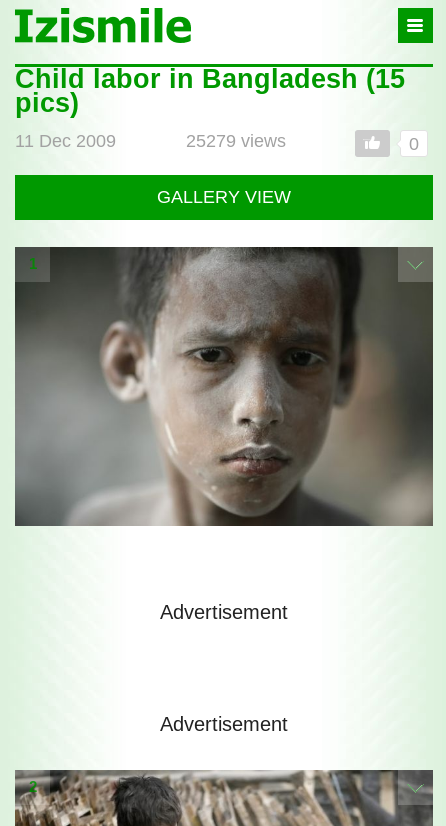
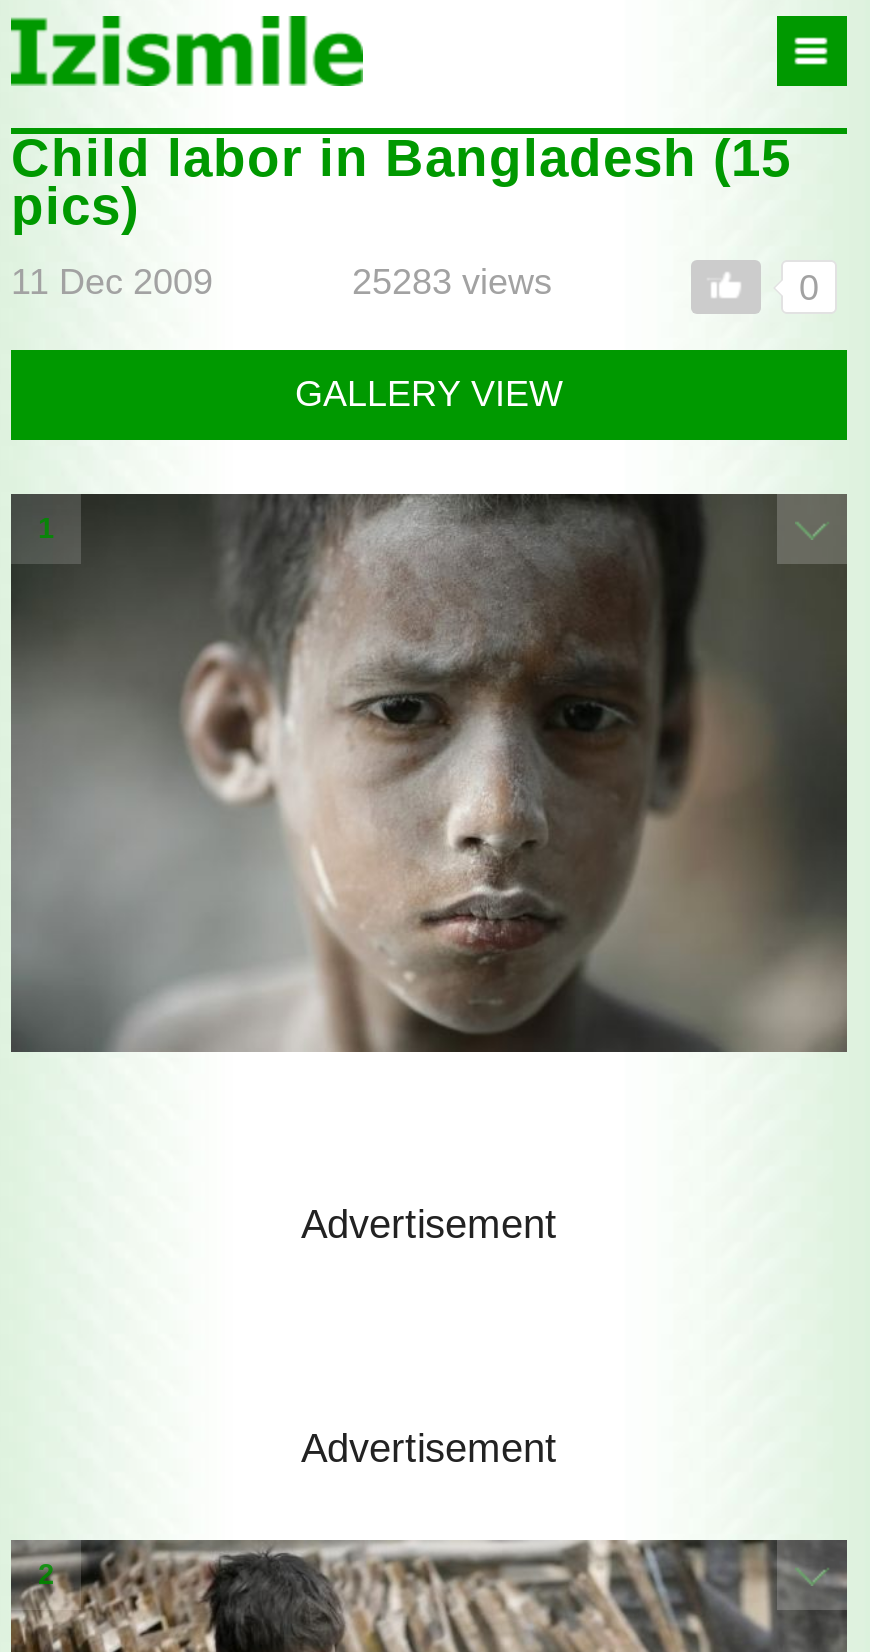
- 25279 views
+ 25283 views
